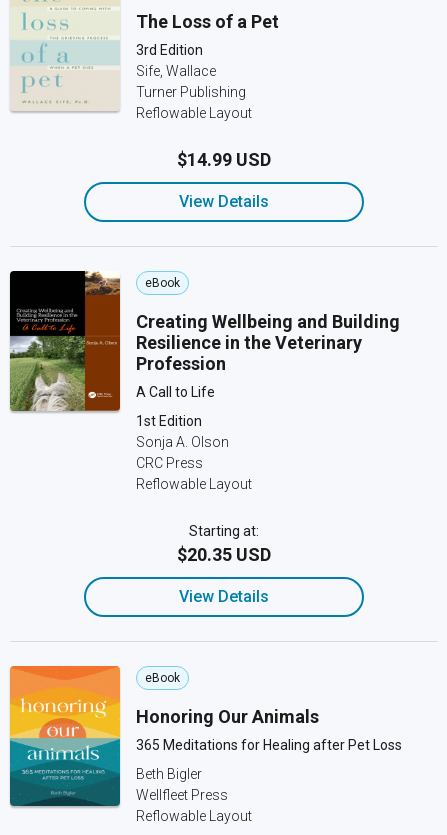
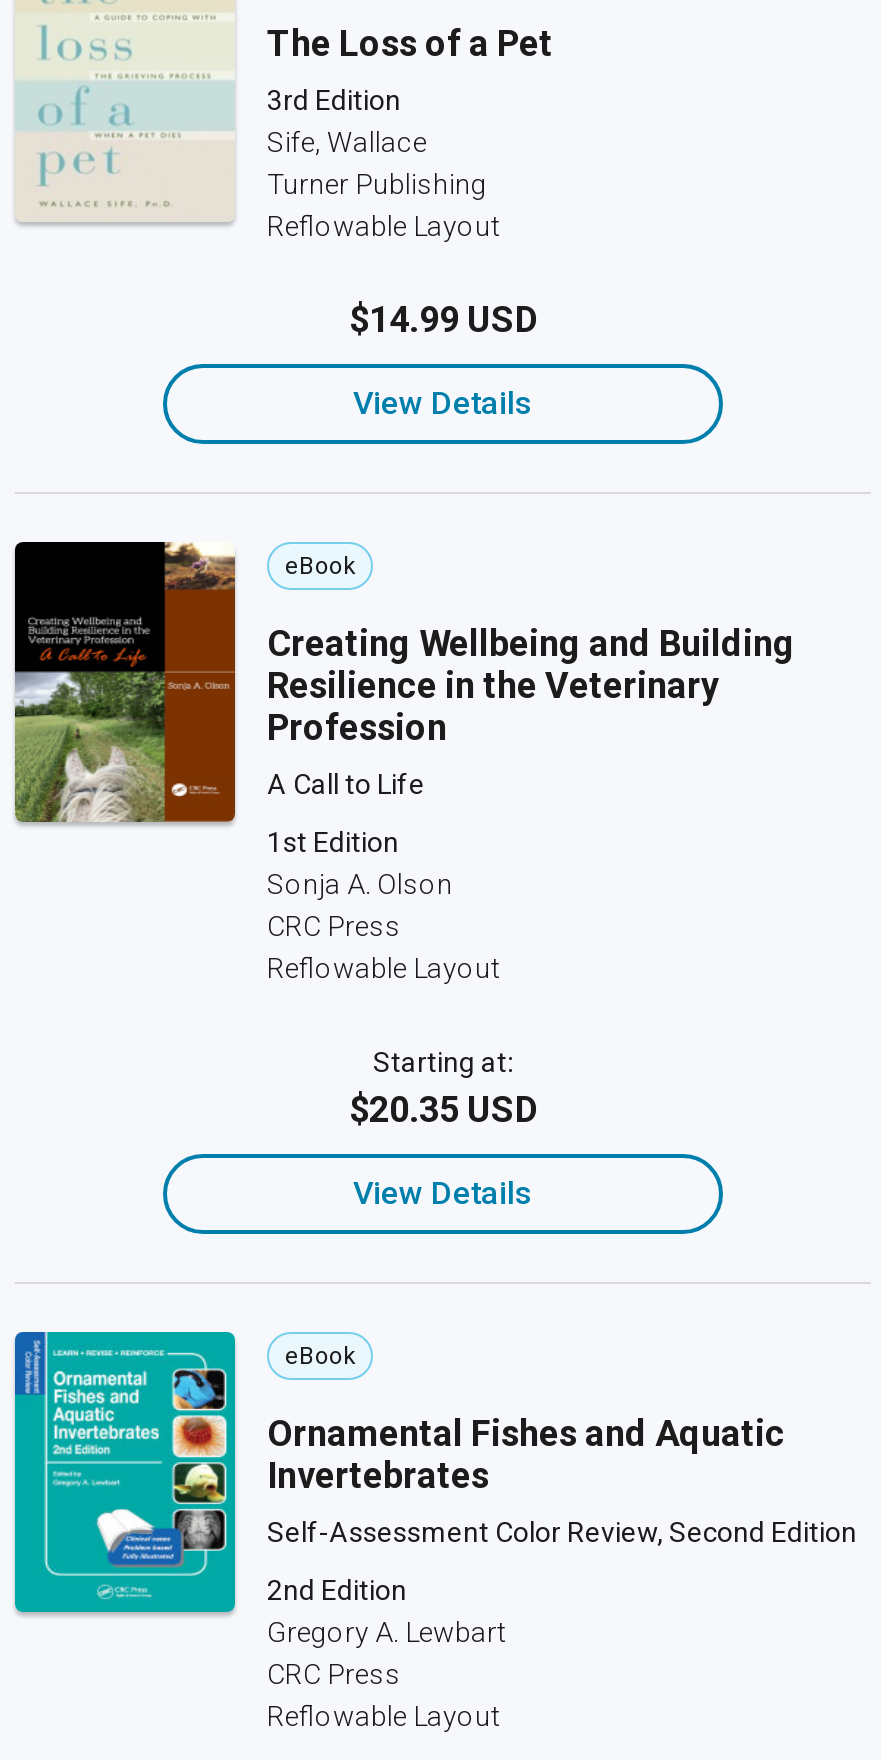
- [image]
- Honoring Our Animals
+ [image]
+ Ornamental Fishes and Aquatic
+ Invertebrates

- 365 Meditations for Healing after Pet Loss
+ Self-Assessment Color Review, Second Edition

- Beth Bigler
- Wellfleet Press
+ 2nd Edition
+ Gregory A. Lewbart
+ CRC Press
